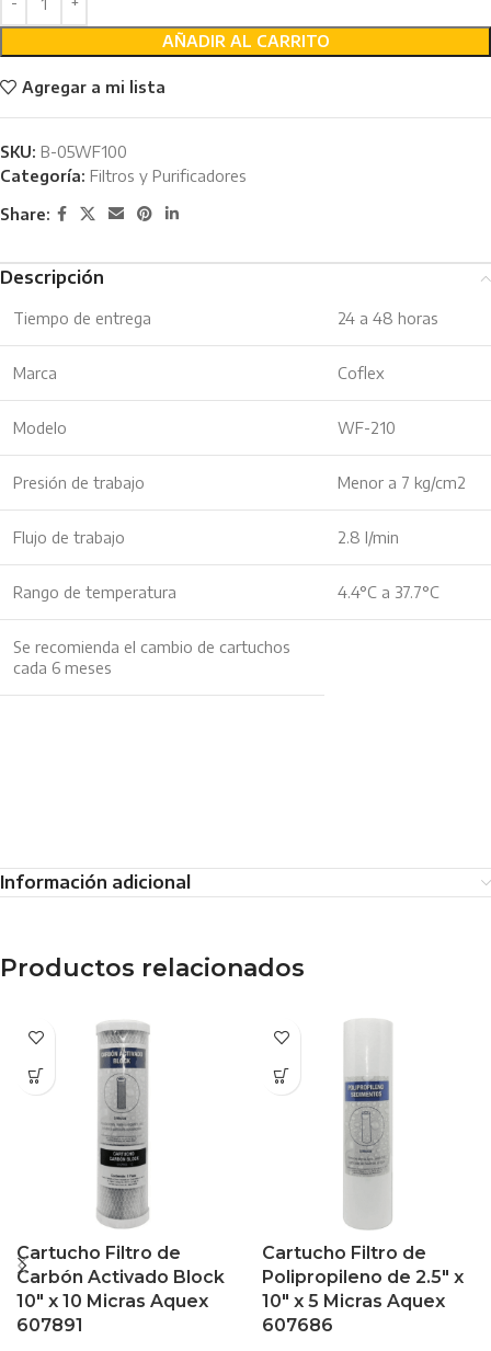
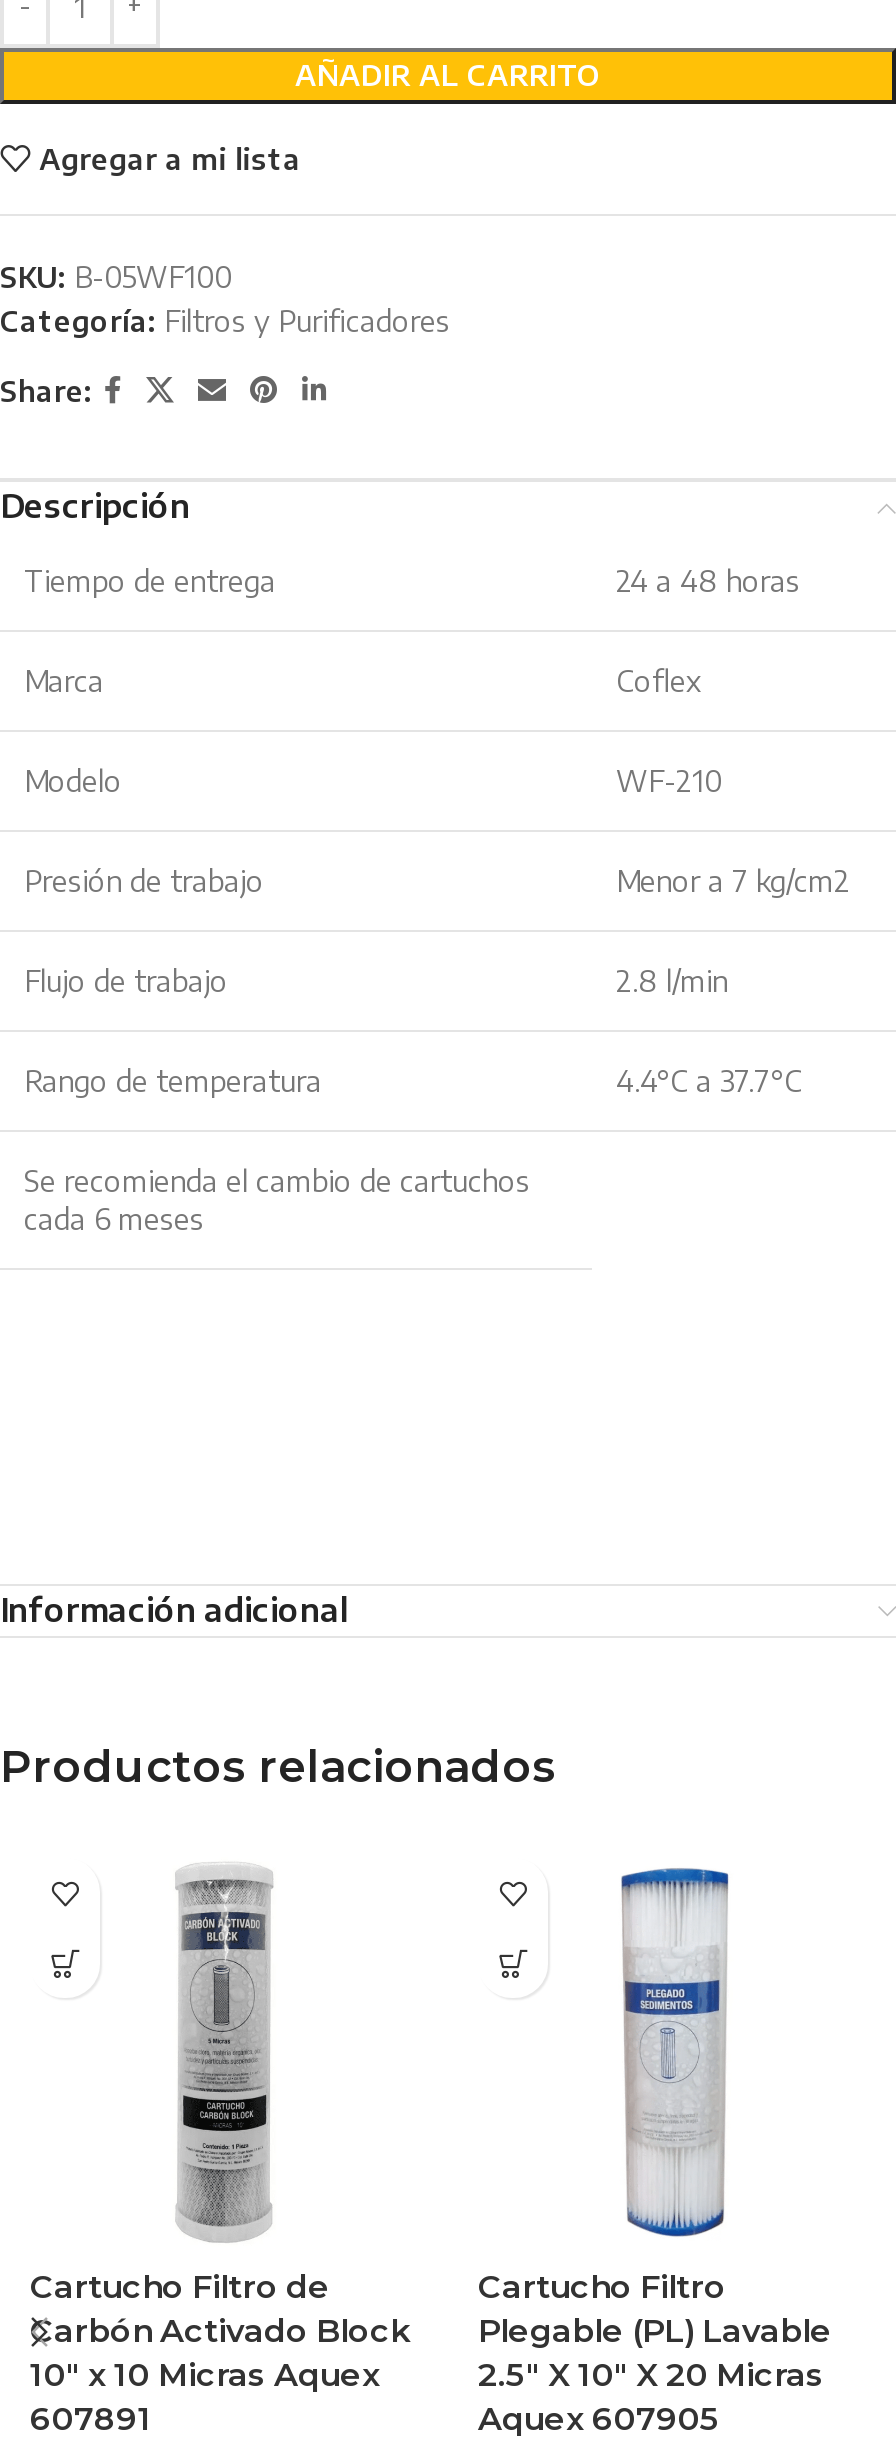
- [image]
- Cartucho Filtro de
- Polipropileno de 2.5″ x
- 10″ x 5 Micras Aquex
- 607686
+ [image]
+ Cartucho Filtro
+ Plegable (PL) Lavable
+ 2.5″ X 10″ X 20 Micras
+ Aquex 607905
